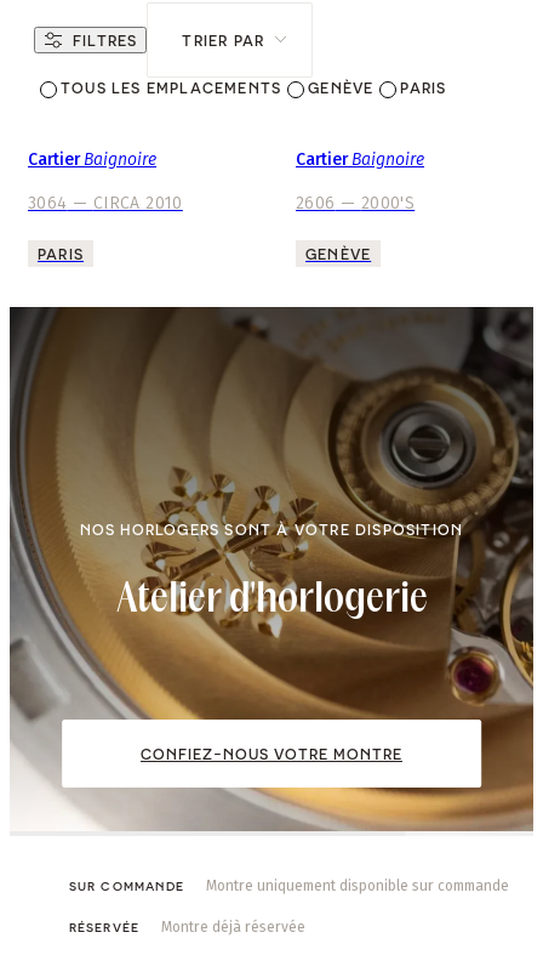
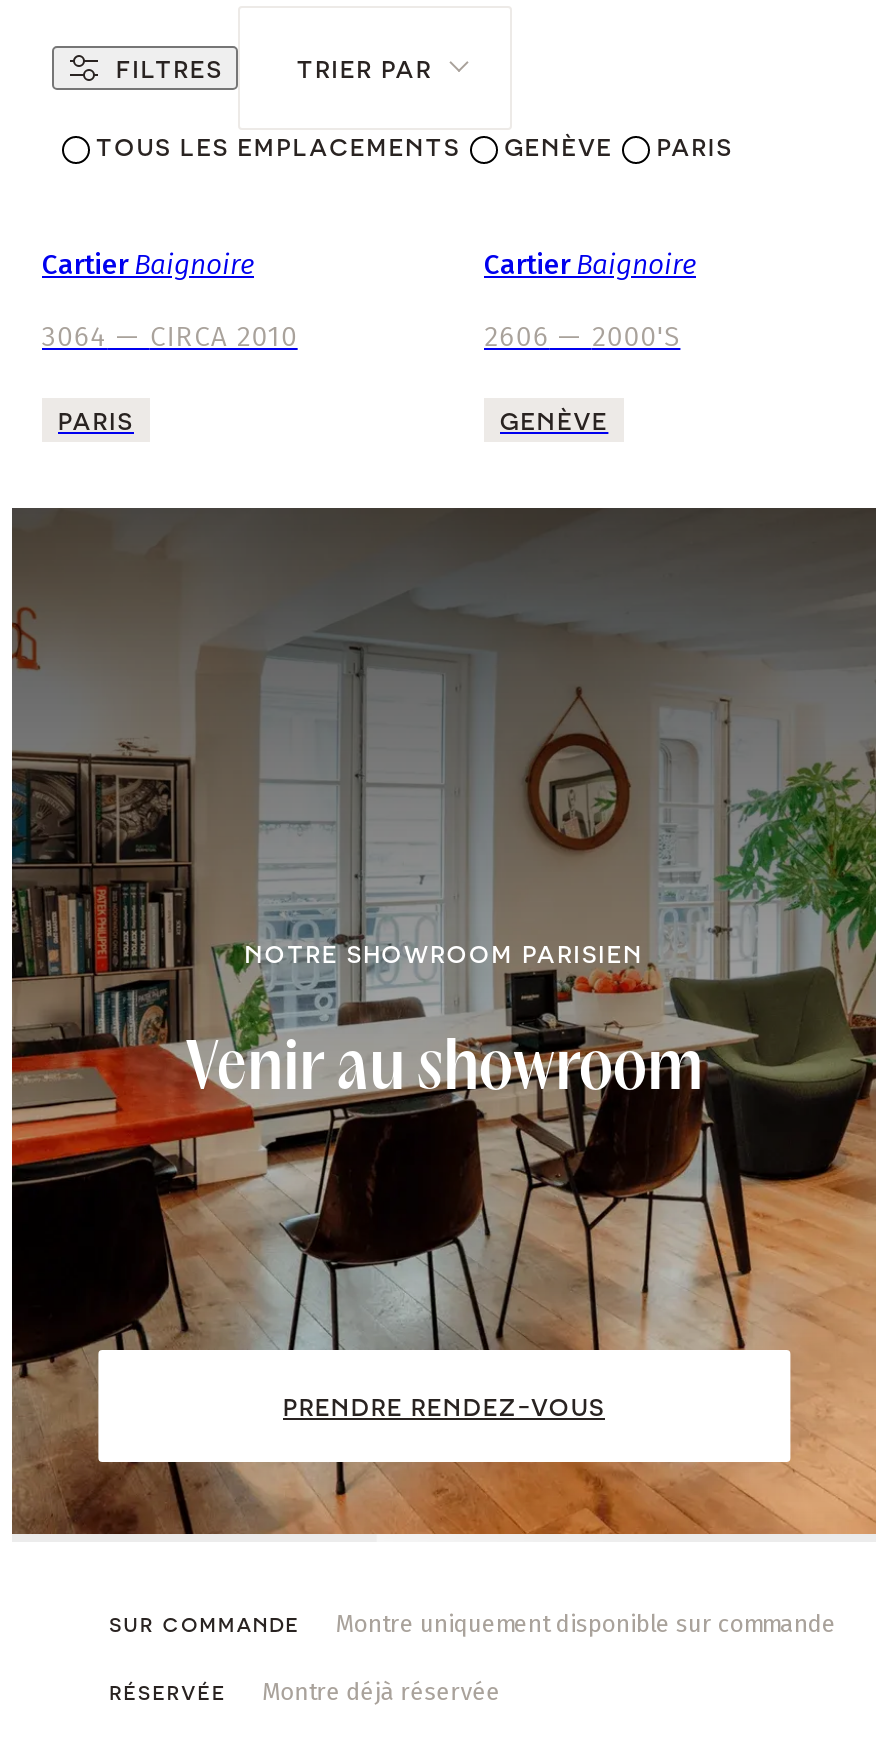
- [image]
- NOS HORLOGERS SONT À VOTRE DISPOSITION
+ [image]
+ NOTRE SHOWROOM PARISIEN

- Atelier d'horlogerie
+ Venir au showroom

- CONFIEZ-NOUS VOTRE MONTRE
+ PRENDRE RENDEZ-VOUS
